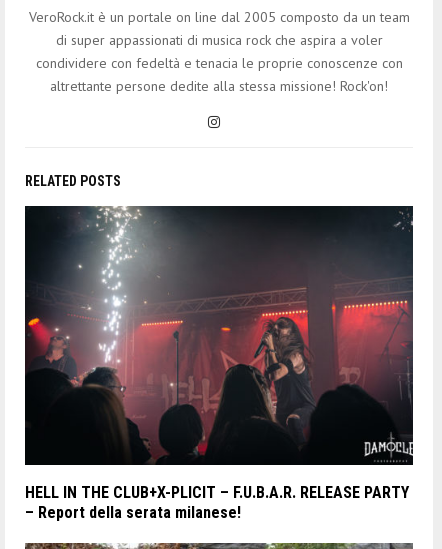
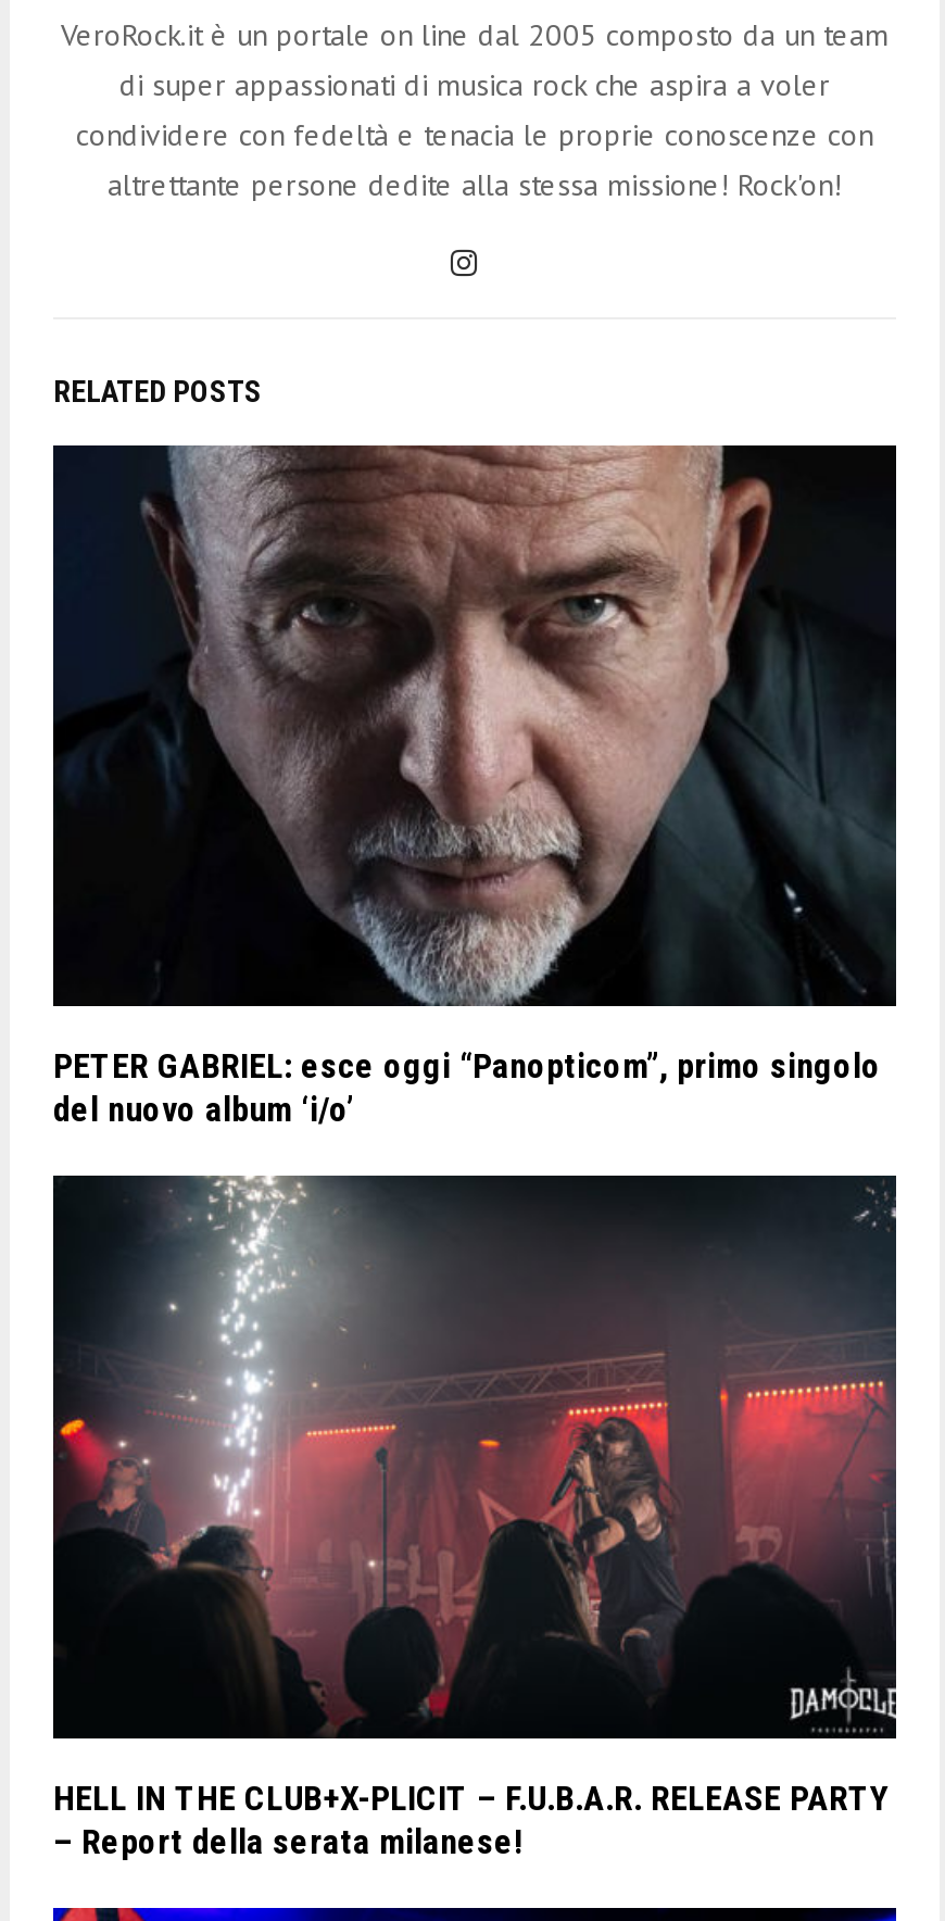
+ [image]
+ PETER GABRIEL: esce oggi “Panopticom”, primo singolo
+ del nuovo album ‘i/o’
